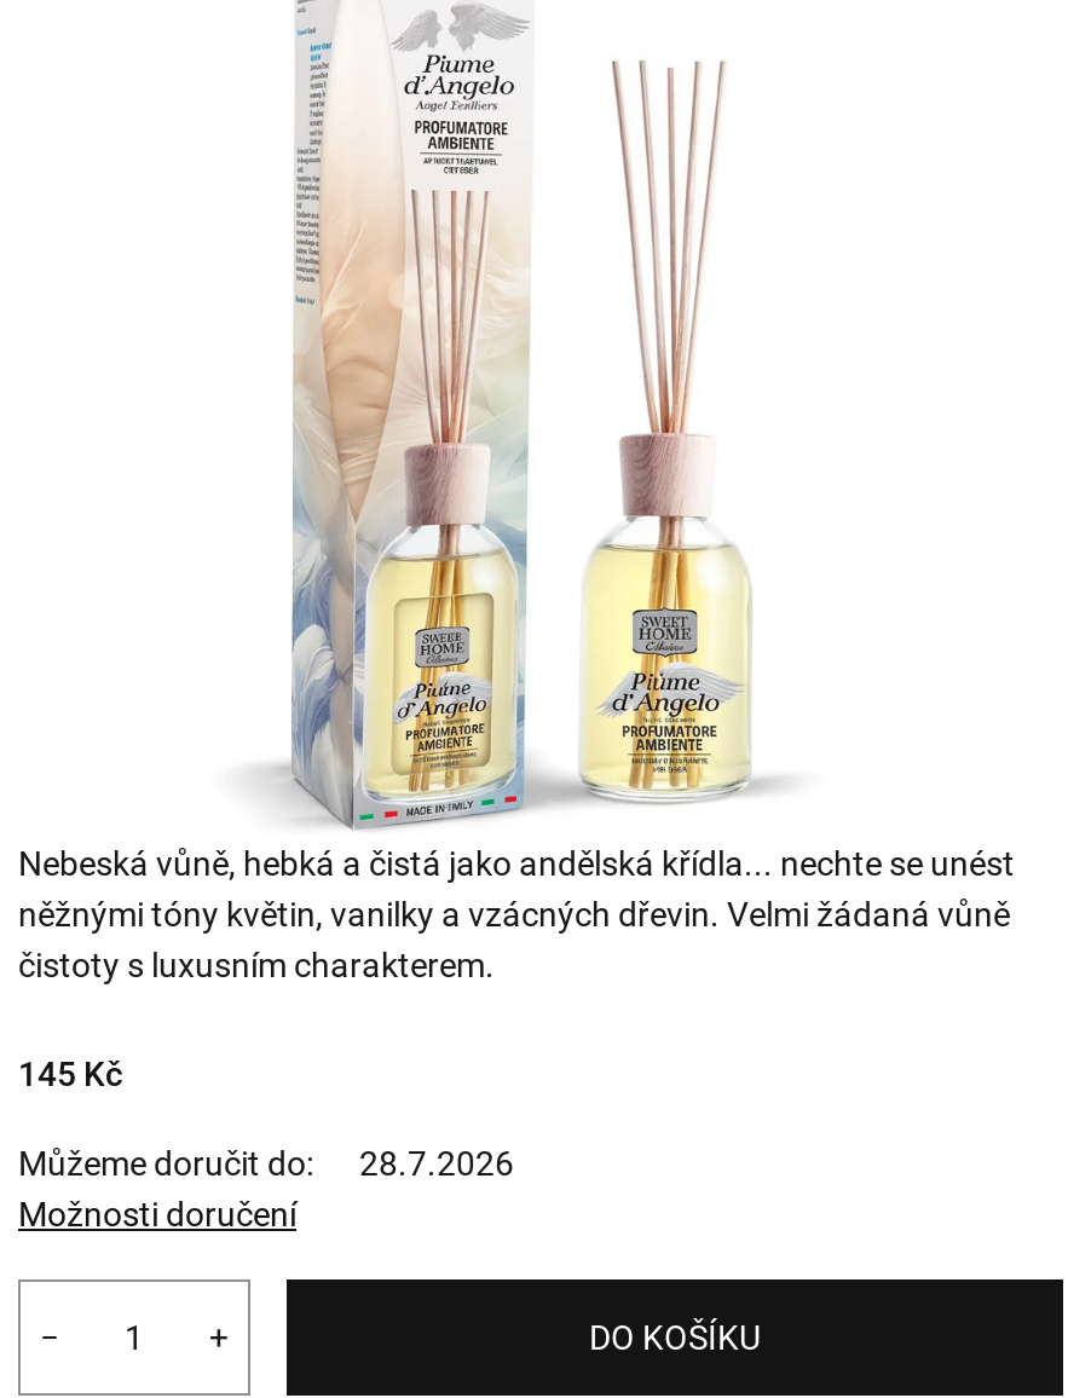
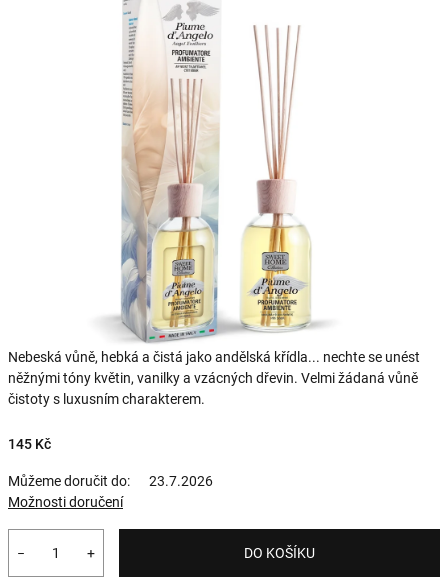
- Můžeme doručit do: 28.7.2026
+ Můžeme doručit do: 23.7.2026
